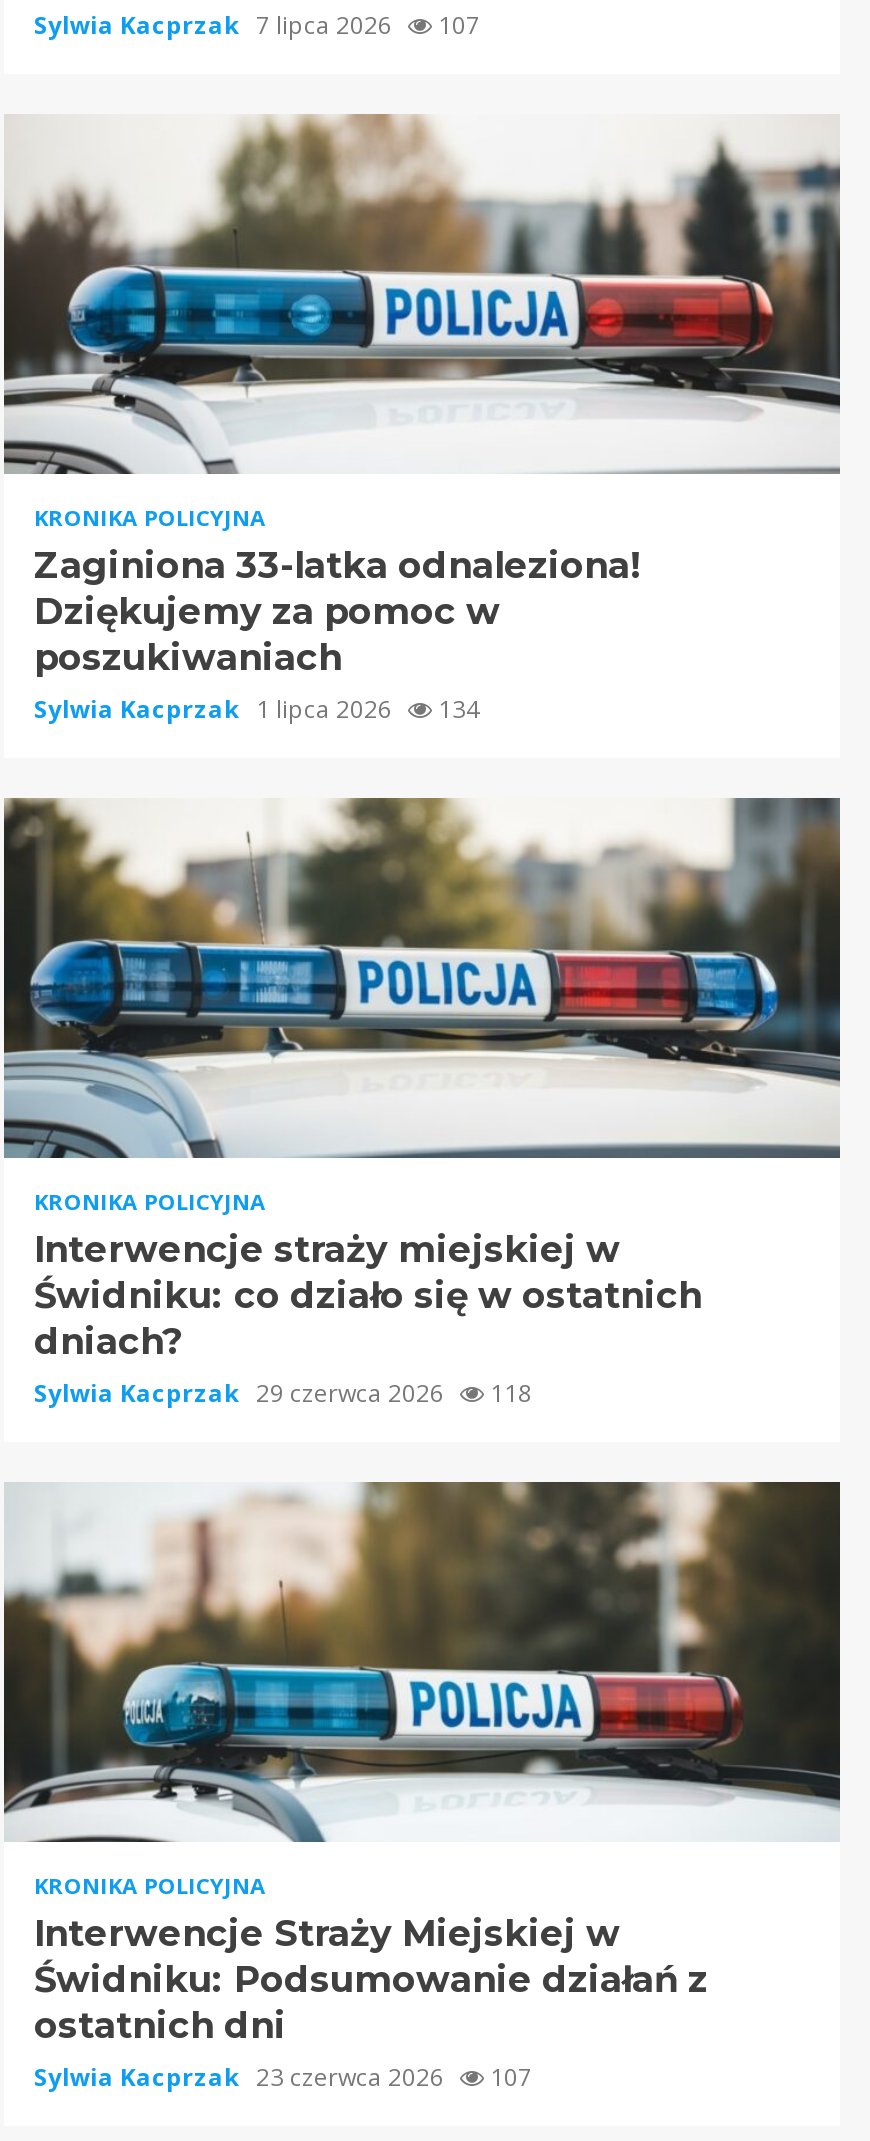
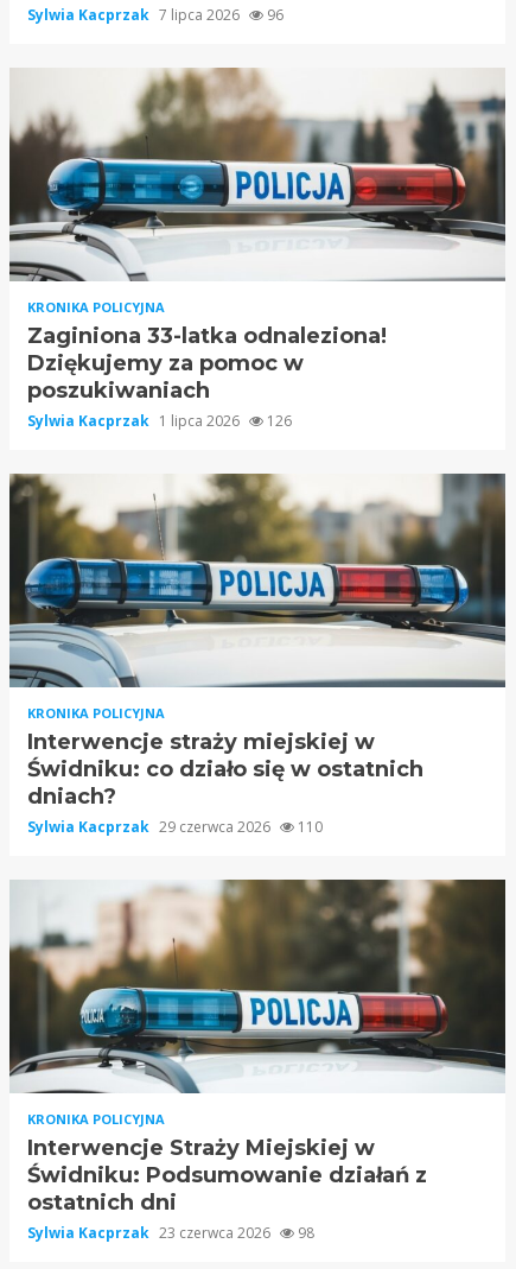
- Sylwia Kacprzak 7 lipca 2026 107
+ Sylwia Kacprzak 7 lipca 2026 96

- Sylwia Kacprzak 1 lipca 2026 134
+ Sylwia Kacprzak 1 lipca 2026 126

- Sylwia Kacprzak 29 czerwca 2026 118
+ Sylwia Kacprzak 29 czerwca 2026 110

- Sylwia Kacprzak 23 czerwca 2026 107
+ Sylwia Kacprzak 23 czerwca 2026 98
